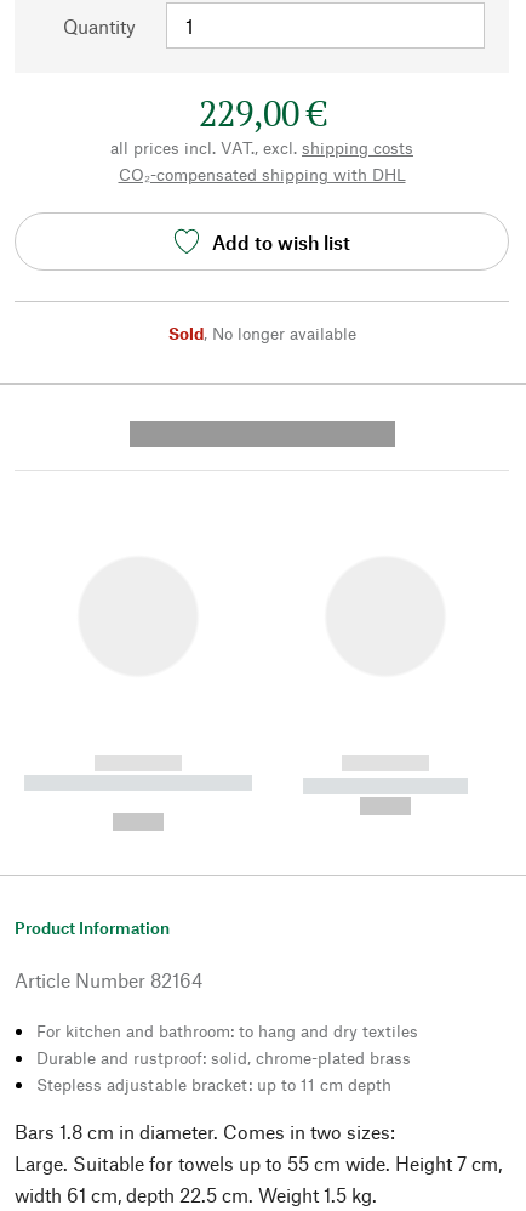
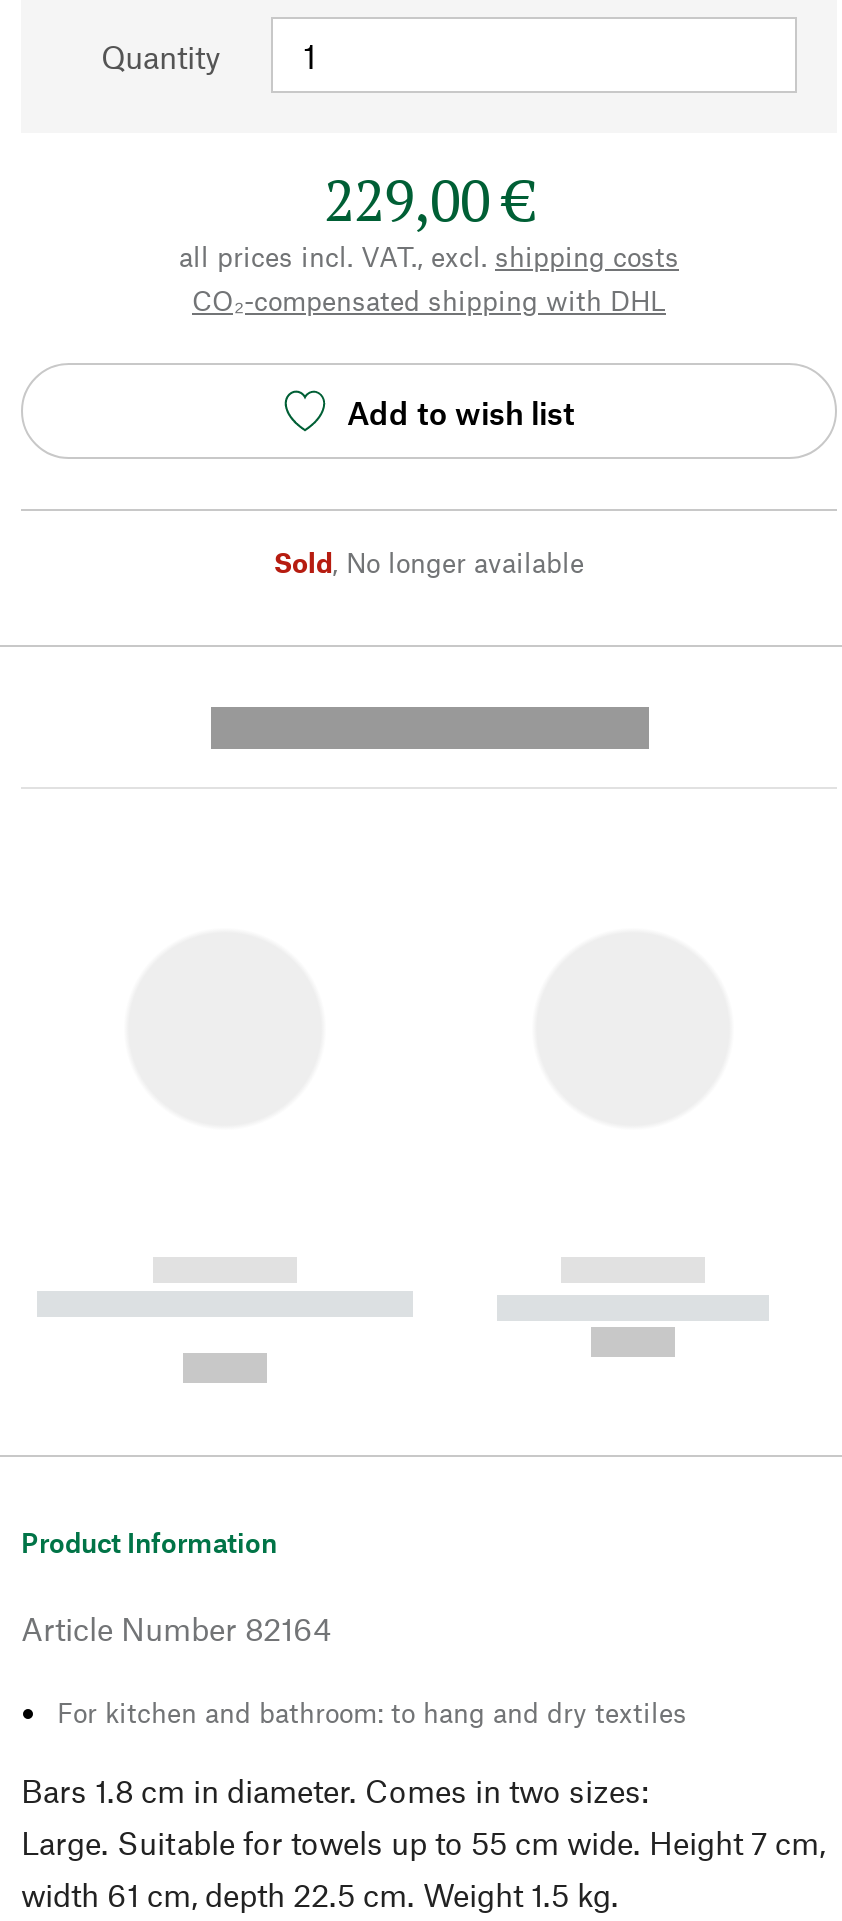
- Durable and rustproof: solid, chrome-plated brass
- Stepless adjustable bracket: up to 11 cm depth
